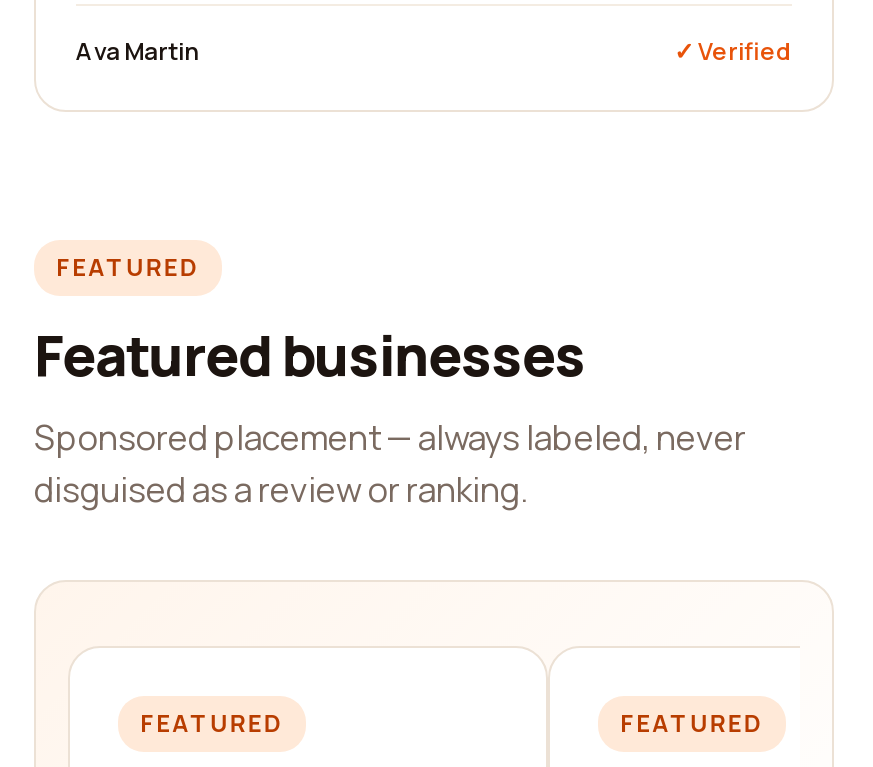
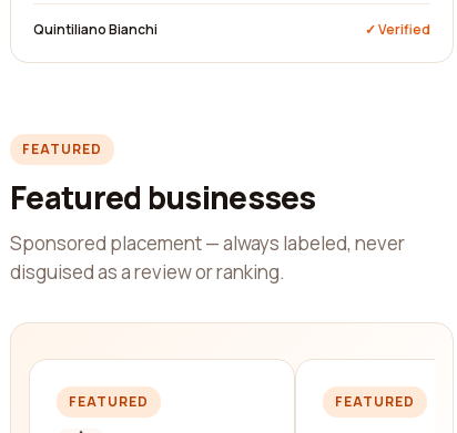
- Ava Martin
+ Quintiliano Bianchi
